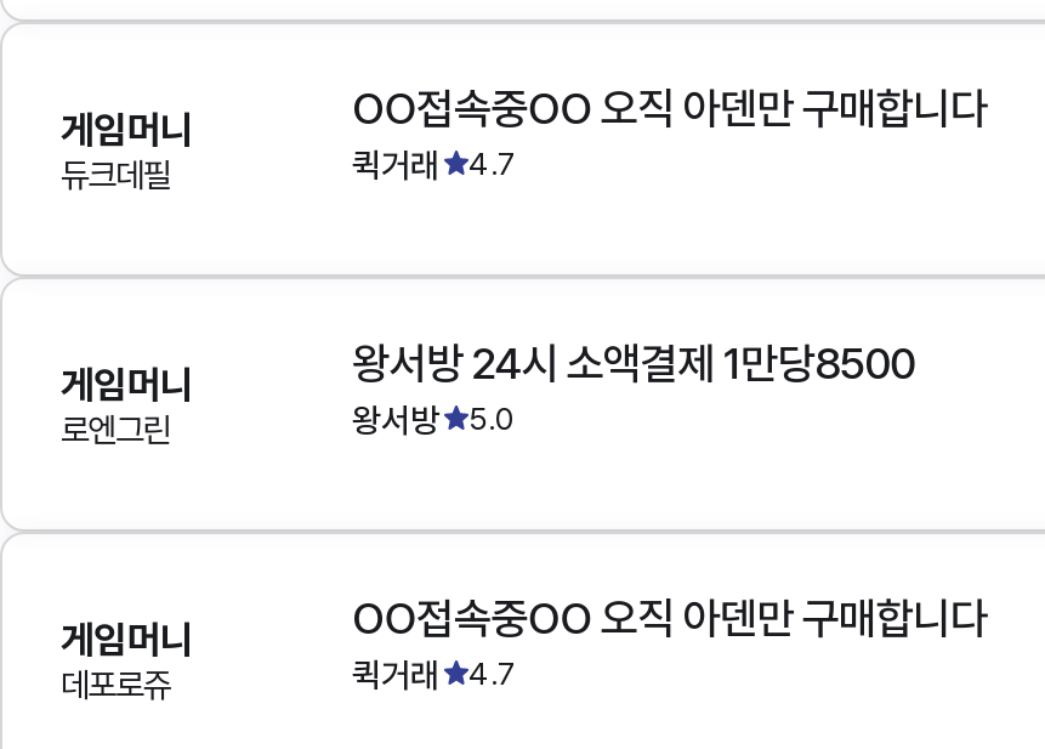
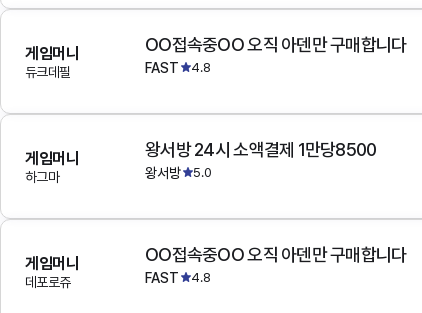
- 퀵거래
- 4.7
+ FAST
+ 4.8

- 로엔그린
+ 하그마

- 퀵거래
- 4.7
+ FAST
+ 4.8
